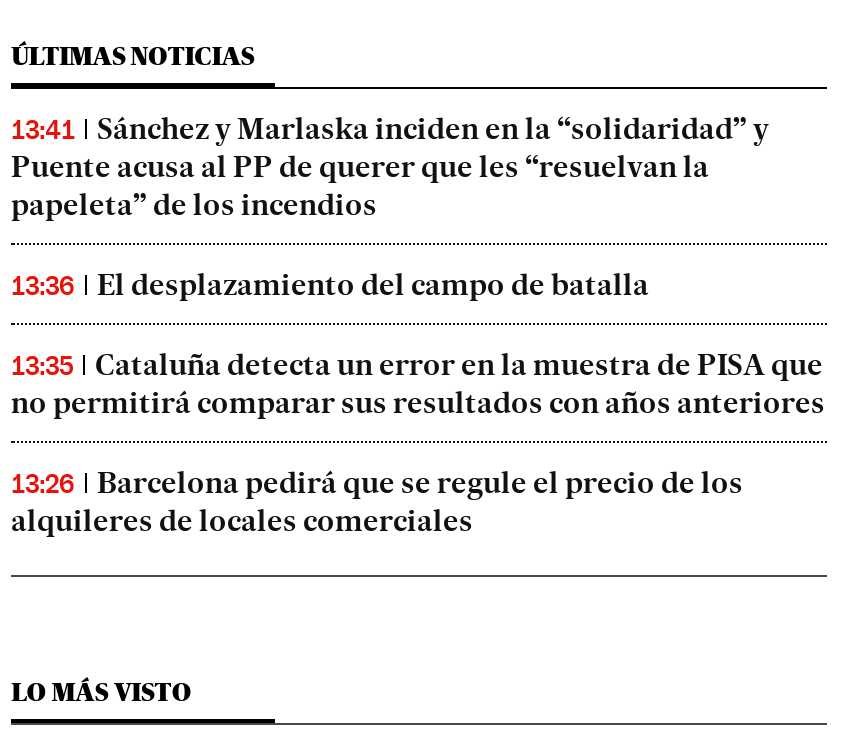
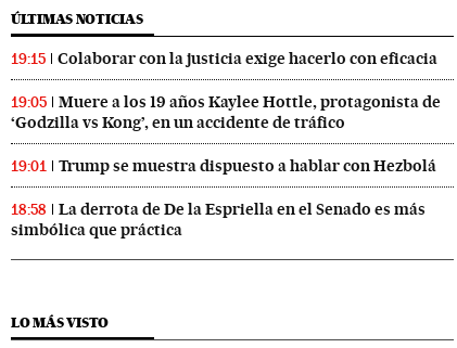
- 13:41
- Sánchez y Marlaska inciden en la “solidaridad” y
- Puente acusa al PP de querer que les “resuelvan la
- papeleta” de los incendios
+ 19:15
+ Colaborar con la justicia exige hacerlo con eficacia

- 13:36
- El desplazamiento del campo de batalla
+ 19:05
+ Muere a los 19 años Kaylee Hottle, protagonista de
+ ‘Godzilla vs Kong’, en un accidente de tráfico

- 13:35
- Cataluña detecta un error en la muestra de PISA que
- no permitirá comparar sus resultados con años anteriores
+ 19:01
+ Trump se muestra dispuesto a hablar con Hezbolá

- 13:26
- Barcelona pedirá que se regule el precio de los
- alquileres de locales comerciales
+ 18:58
+ La derrota de De la Espriella en el Senado es más
+ simbólica que práctica
